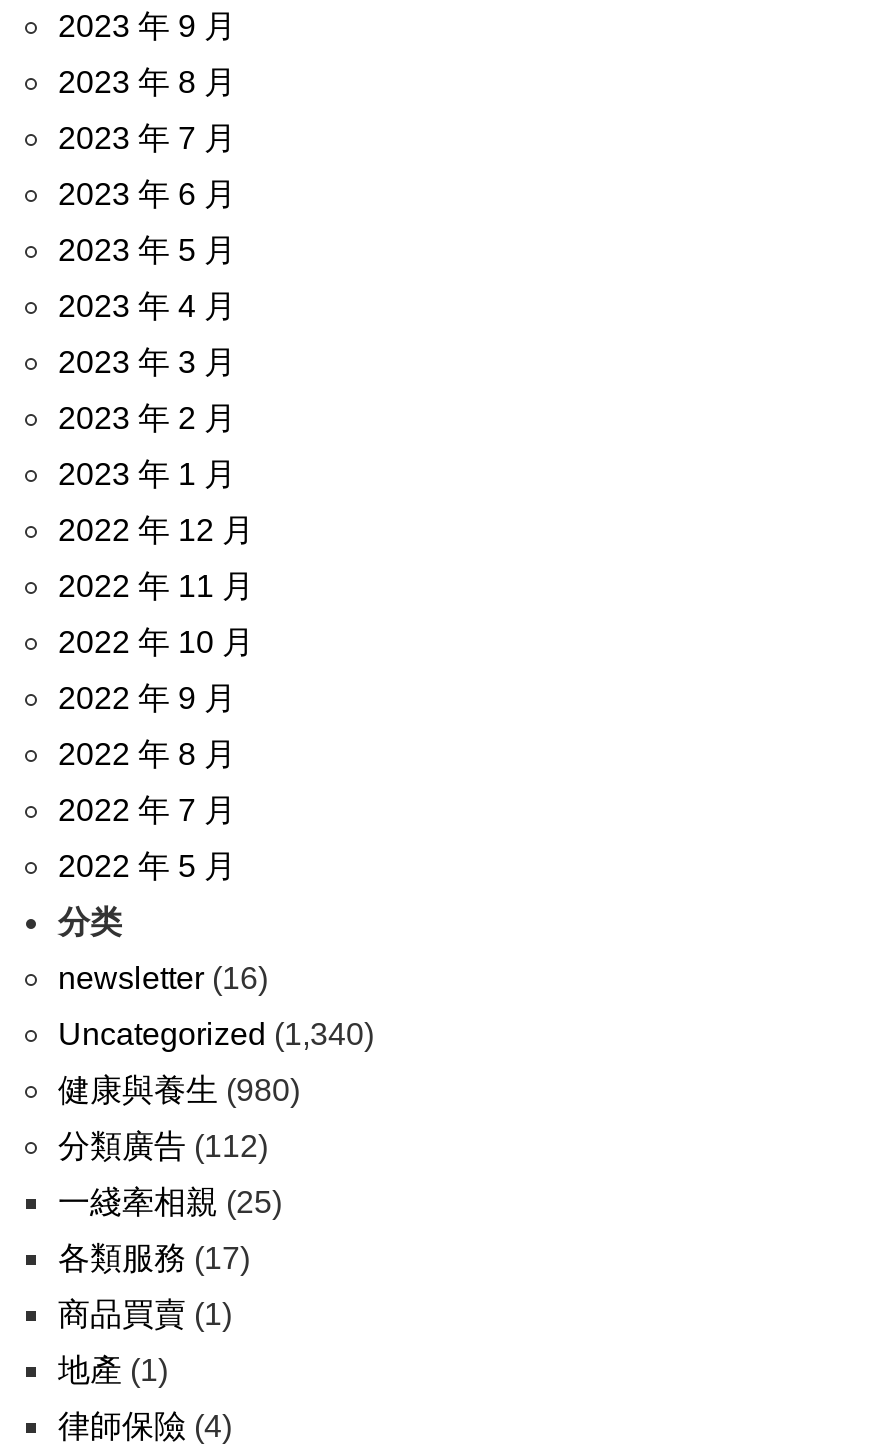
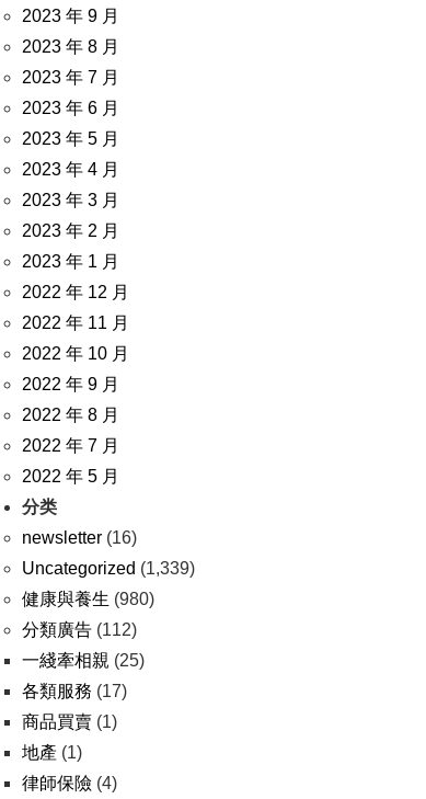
- Uncategorized (1,340)
+ Uncategorized (1,339)
